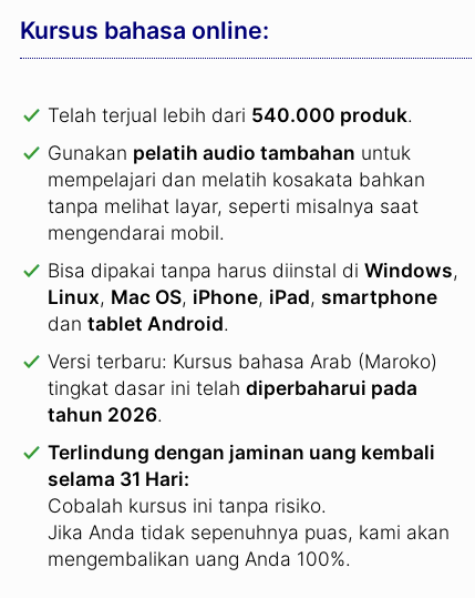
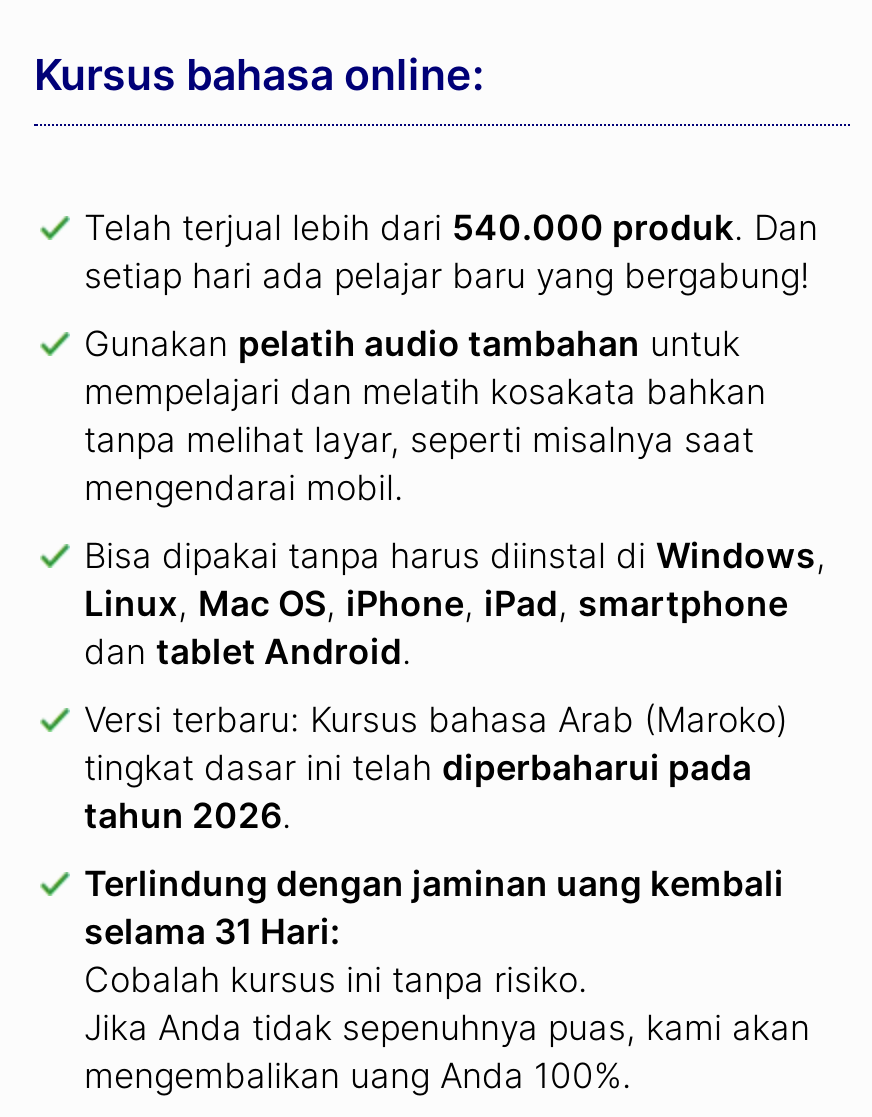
- Telah terjual lebih dari 540.000 produk.
+ Telah terjual lebih dari 540.000 produk. Dan
+ setiap hari ada pelajar baru yang bergabung!
